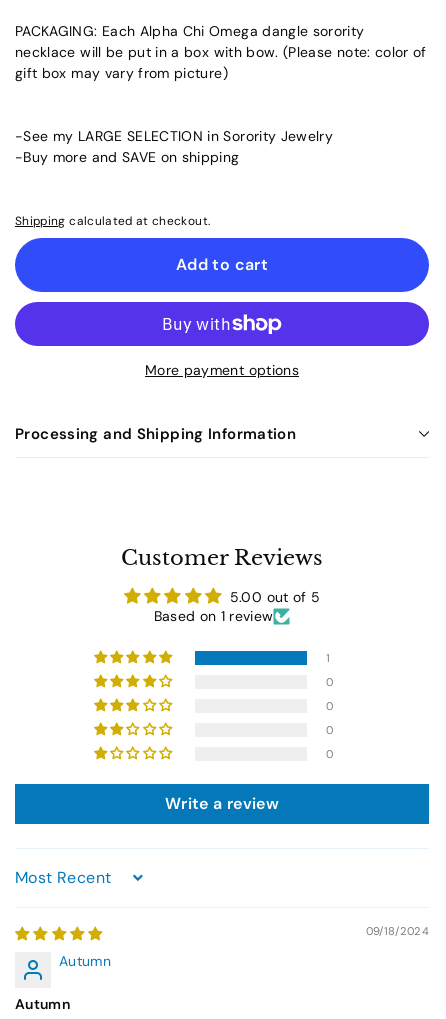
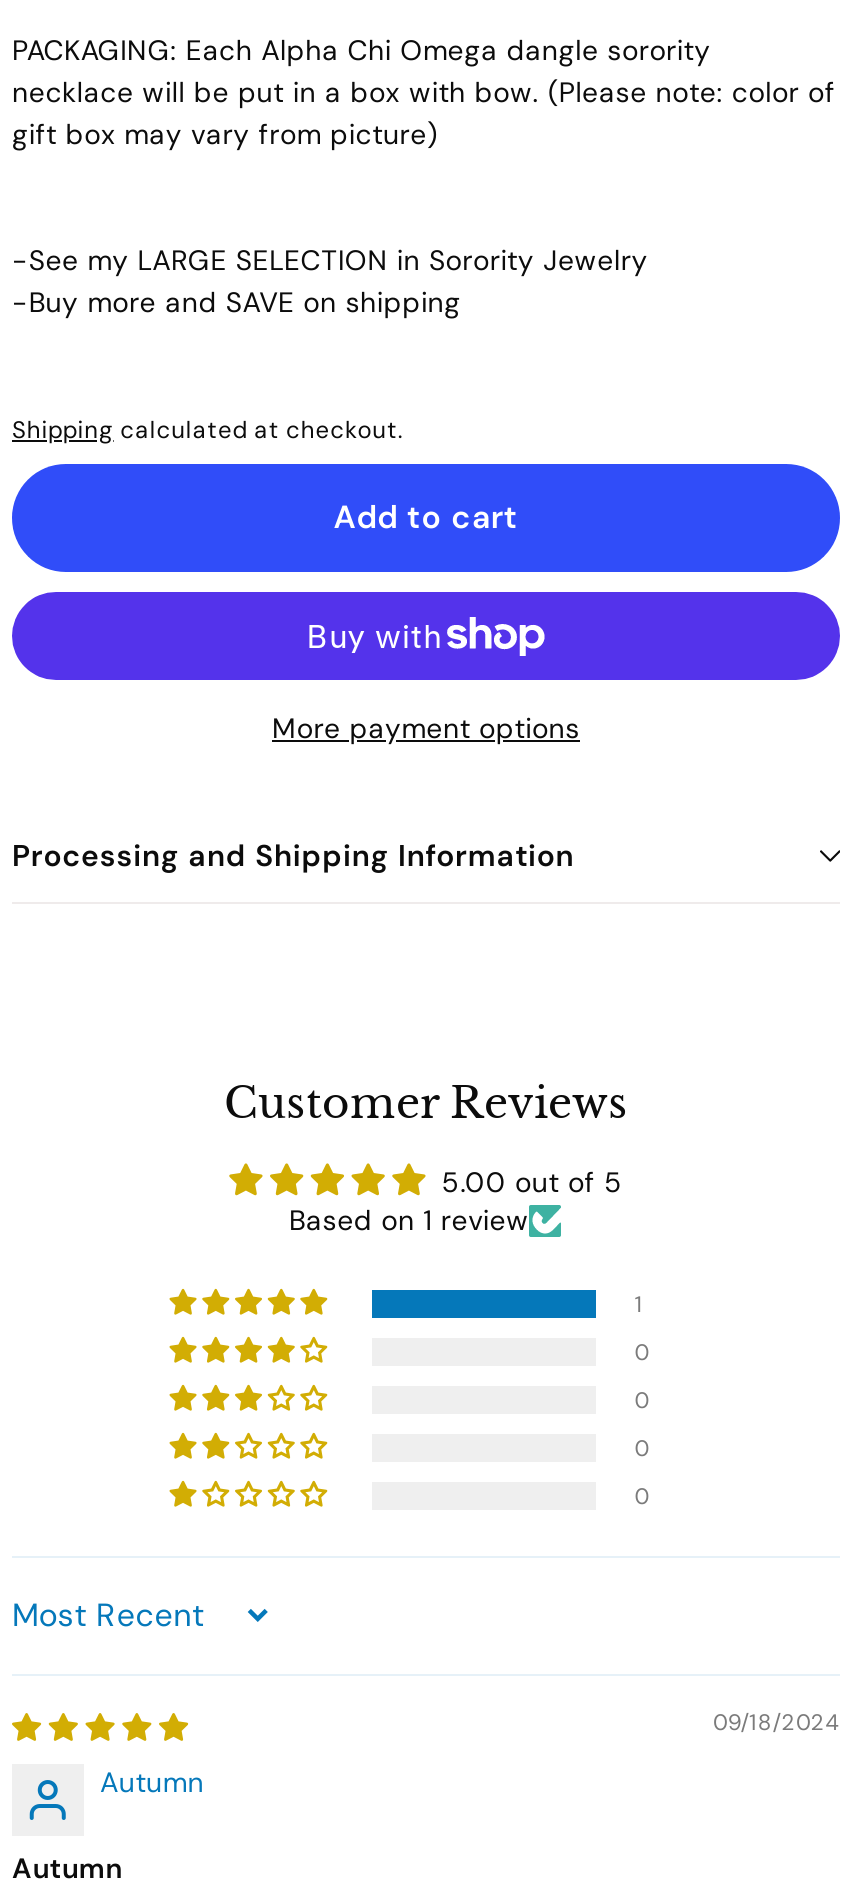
- Write a review
